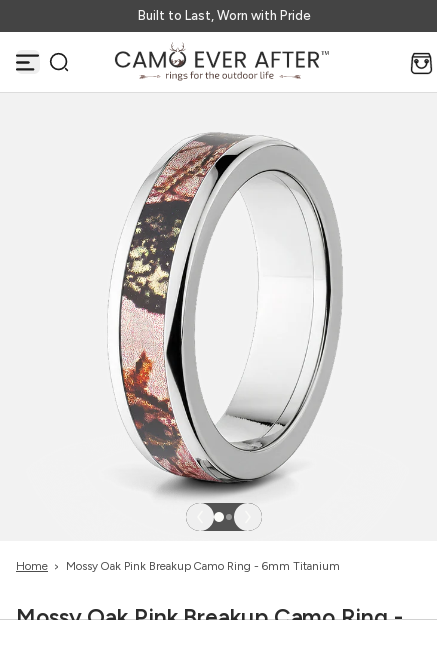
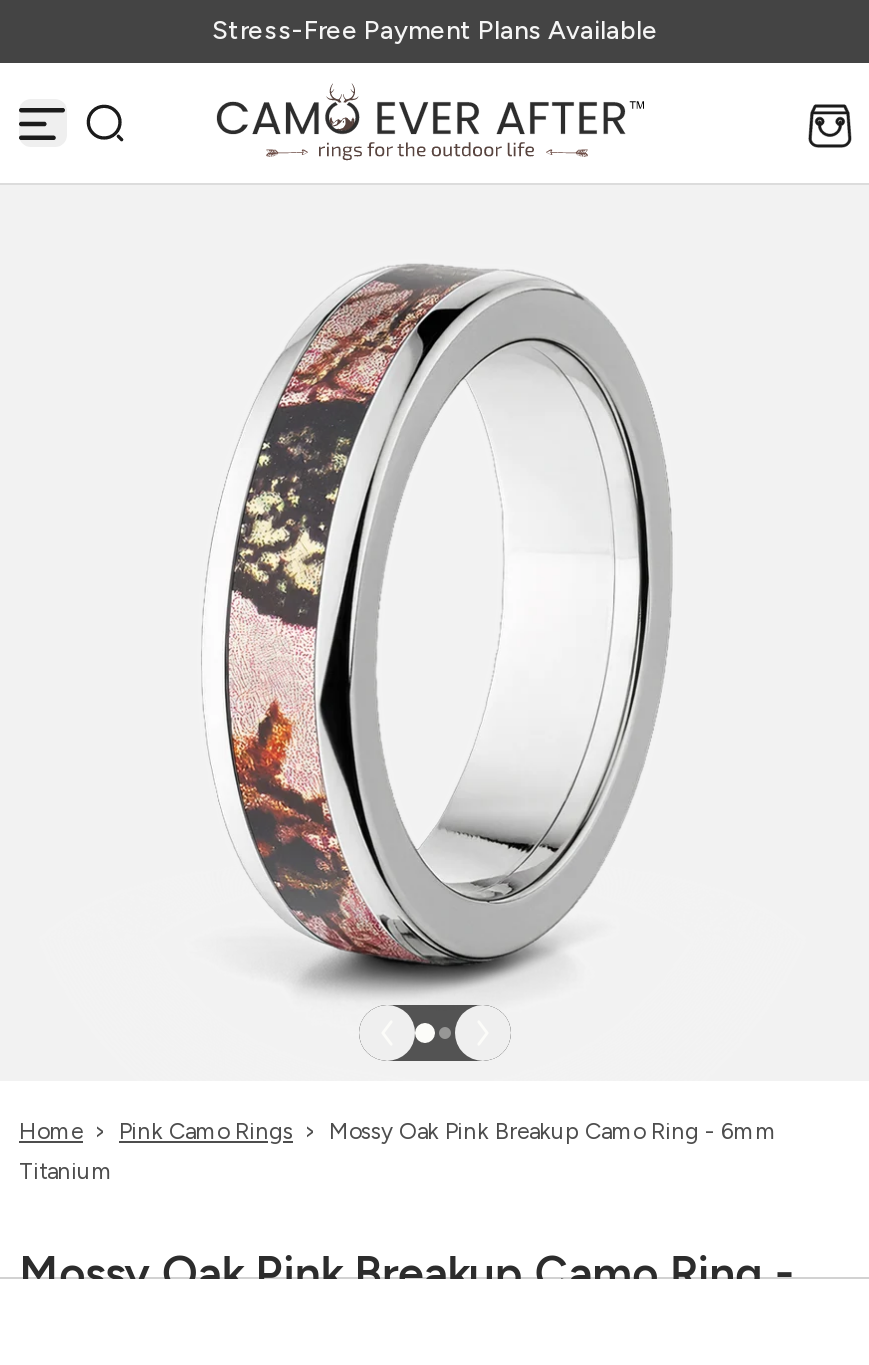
- Built to Last, Worn with Pride
+ Stress-Free Payment Plans Available

- Home > Mossy Oak Pink Breakup Camo Ring - 6mm Titanium
+ Home > Pink Camo Rings > Mossy Oak Pink Breakup Camo Ring - 6mm
+ Titanium
